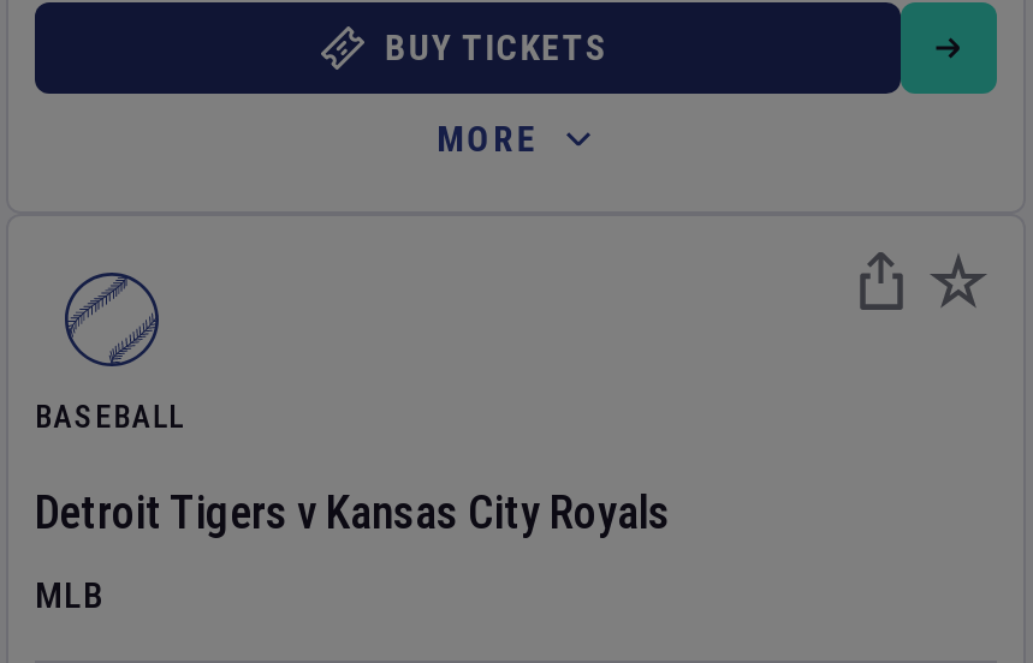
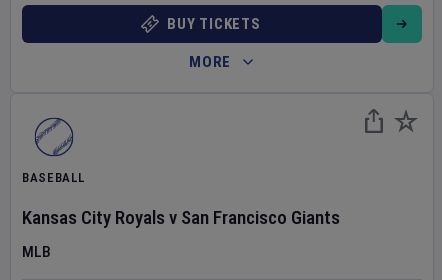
- Detroit Tigers v Kansas City Royals
+ Kansas City Royals v San Francisco Giants
